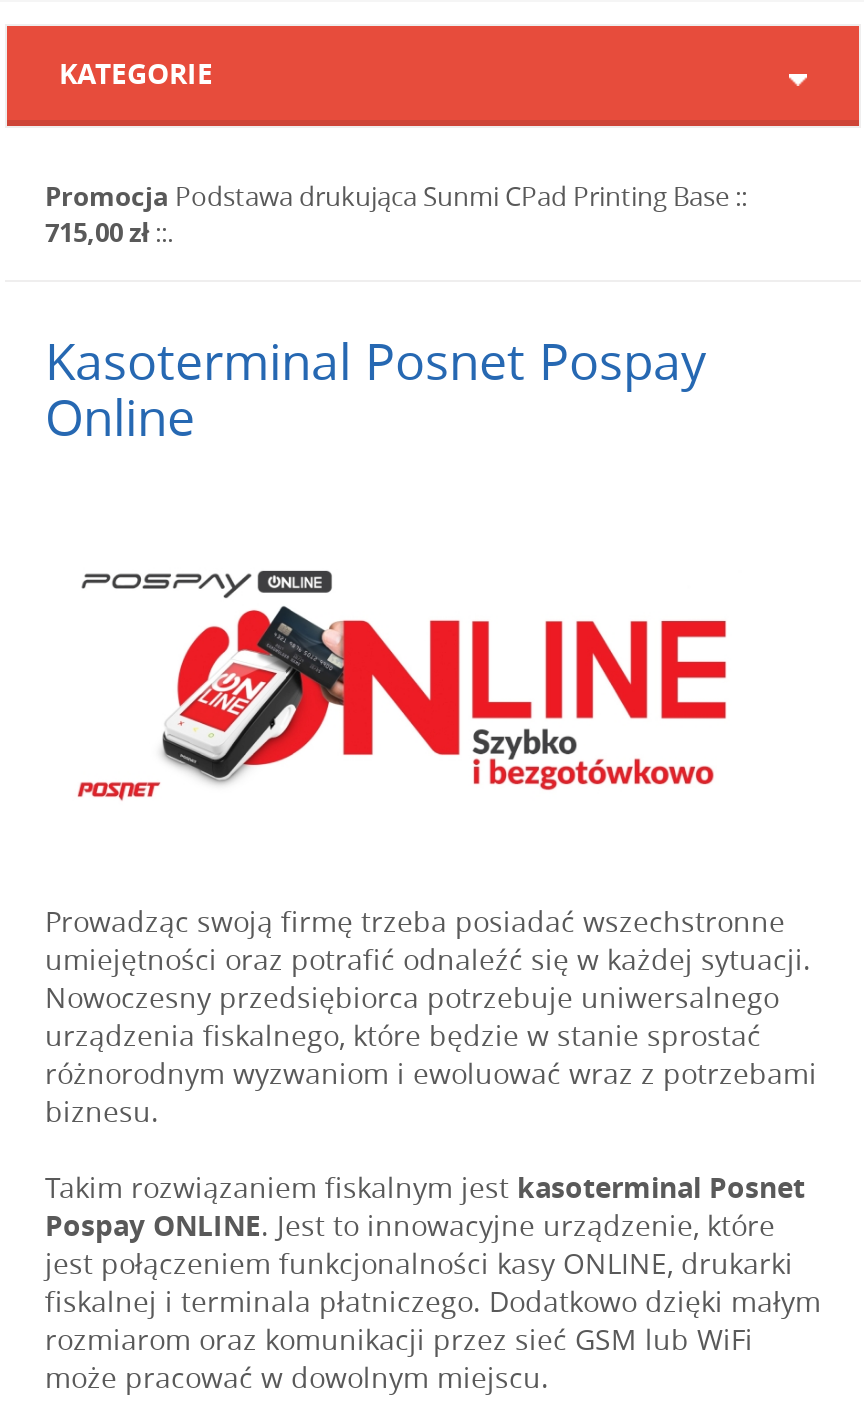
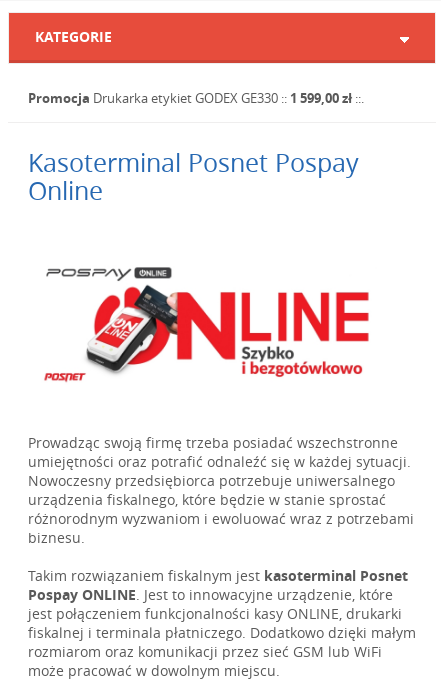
- Promocja Podstawa drukująca Sunmi CPad Printing Base::
- 715,00 zł::.
+ Promocja Drukarka etykiet GODEX GE330:: 1 599,00 zł::.
